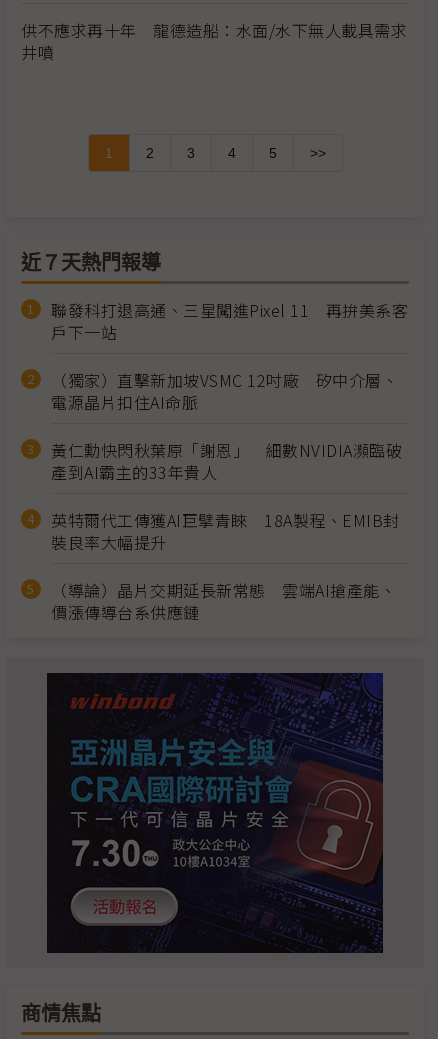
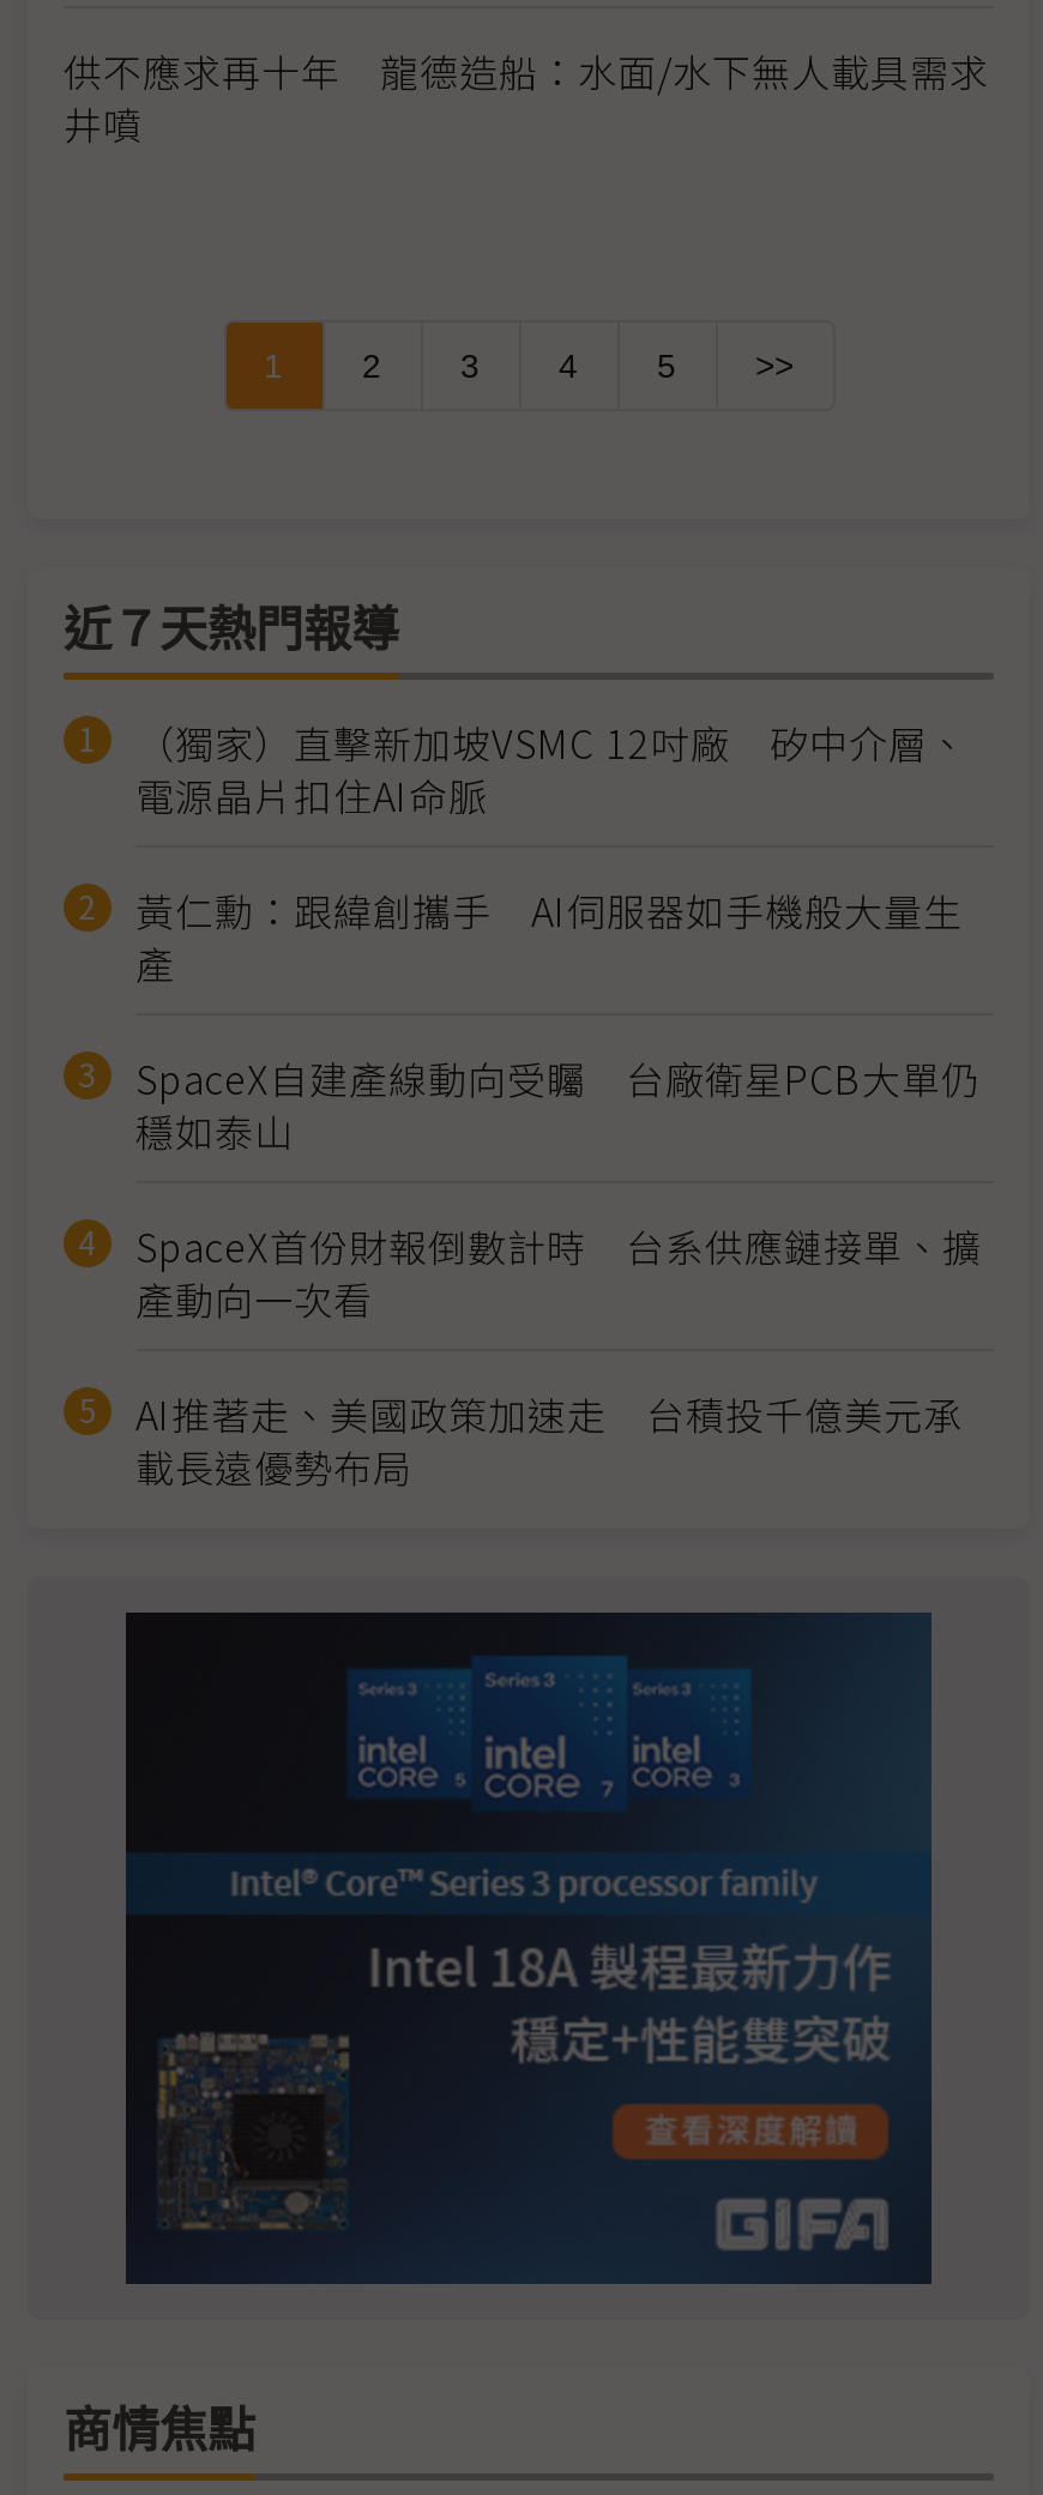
- 聯發科打退高通、三星闖進Pixel 11 再拚美系客
- 戶下一站

moved up: （獨家）直擊新加坡VSMC 12吋廠 矽中介層、 | 電源晶片扣住AI命脈

- 黃仁勳快閃秋葉原「謝恩」 細數NVIDIA瀕臨破
- 產到AI霸主的33年貴人
- 英特爾代工傳獲AI巨擘青睞 18A製程、EMIB封
- 裝良率大幅提升
- （導論）晶片交期延長新常態 雲端AI搶產能、
- 價漲傳導台系供應鏈
+ 黃仁勳：跟緯創攜手 AI伺服器如手機般大量生
+ 產
+ SpaceX自建產線動向受矚 台廠衛星PCB大單仍
+ 穩如泰山
+ SpaceX首份財報倒數計時 台系供應鏈接單、擴
+ 產動向一次看
+ AI推著走、美國政策加速走 台積投千億美元承
+ 載長遠優勢布局

- [image]
+ [image]
